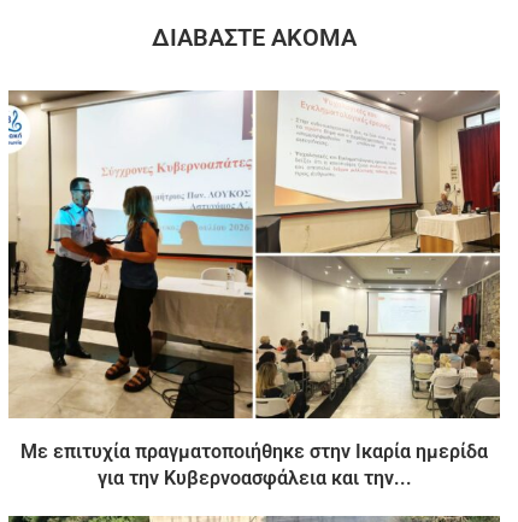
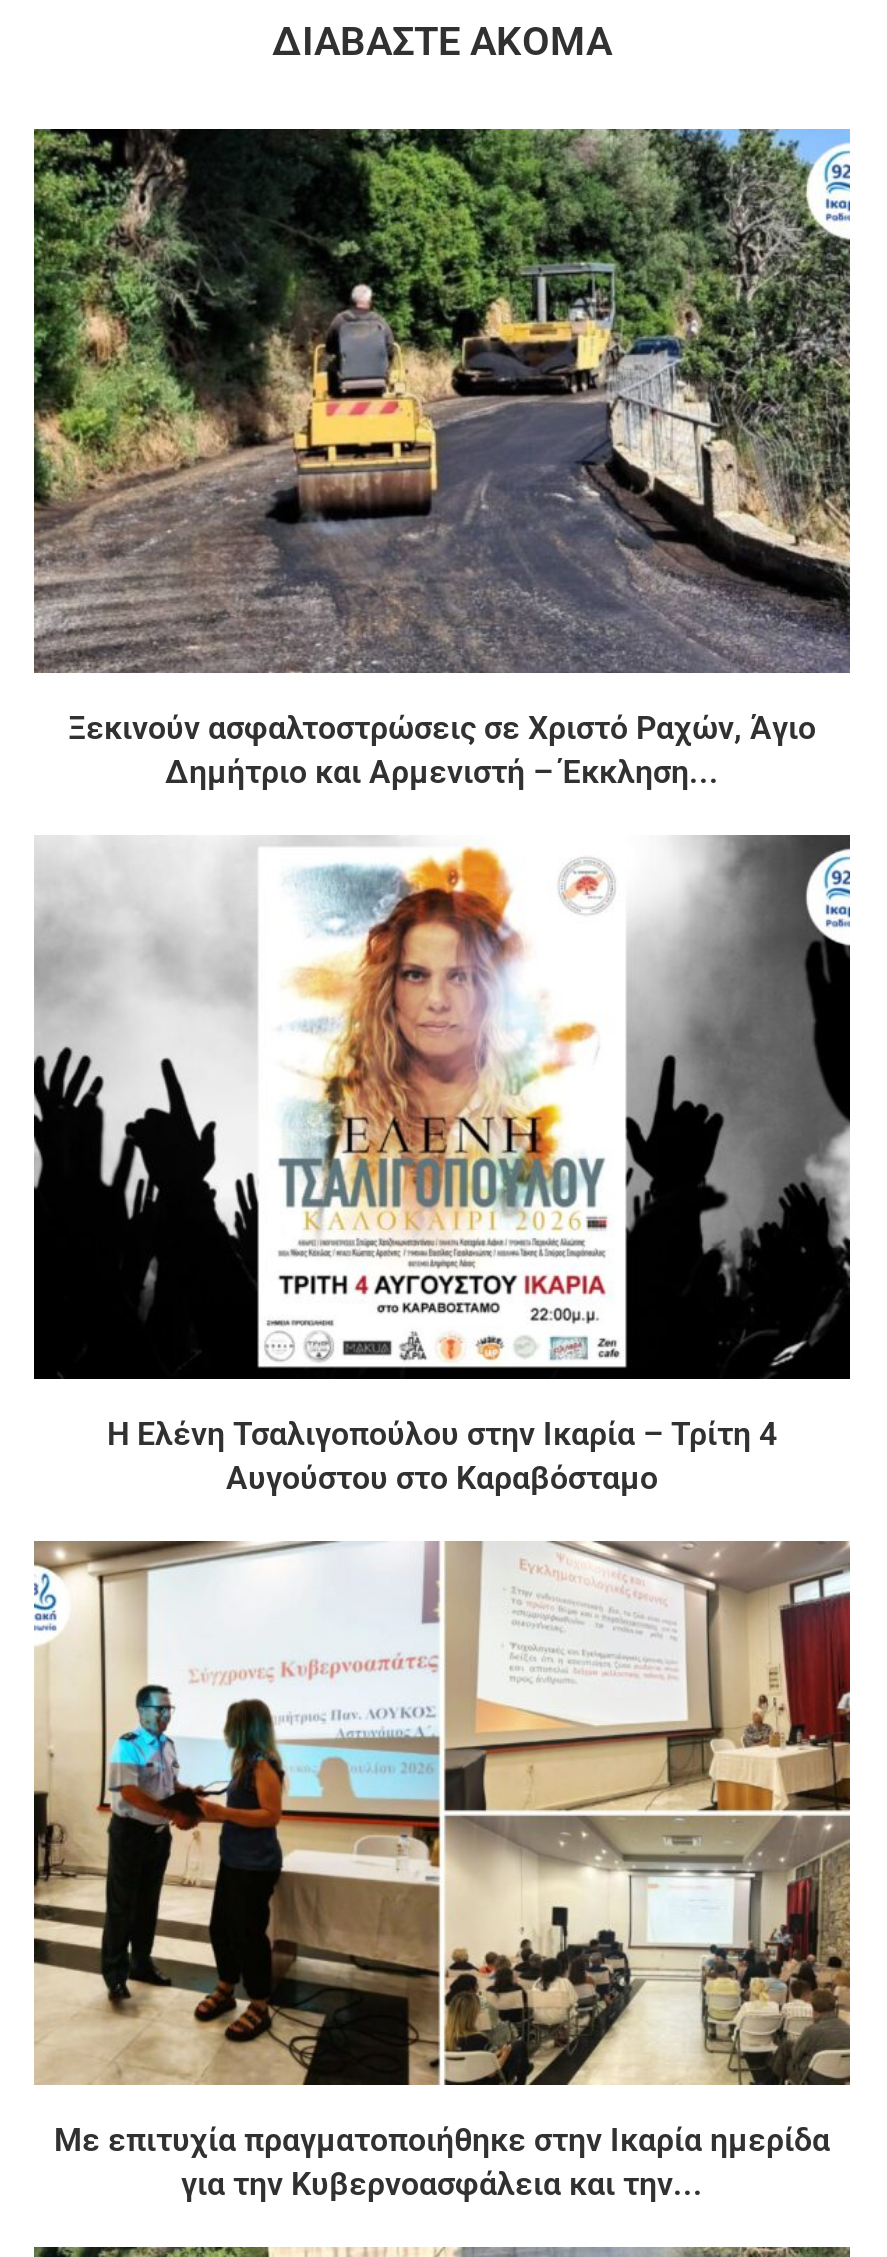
+ [image]
+ Ξεκινούν ασφαλτοστρώσεις σε Χριστό Ραχών, Άγιο
+ Δημήτριο και Αρμενιστή – Έκκληση...

+ [image]
+ Η Ελένη Τσαλιγοπούλου στην Ικαρία – Τρίτη 4
+ Αυγούστου στο Καραβόσταμο
